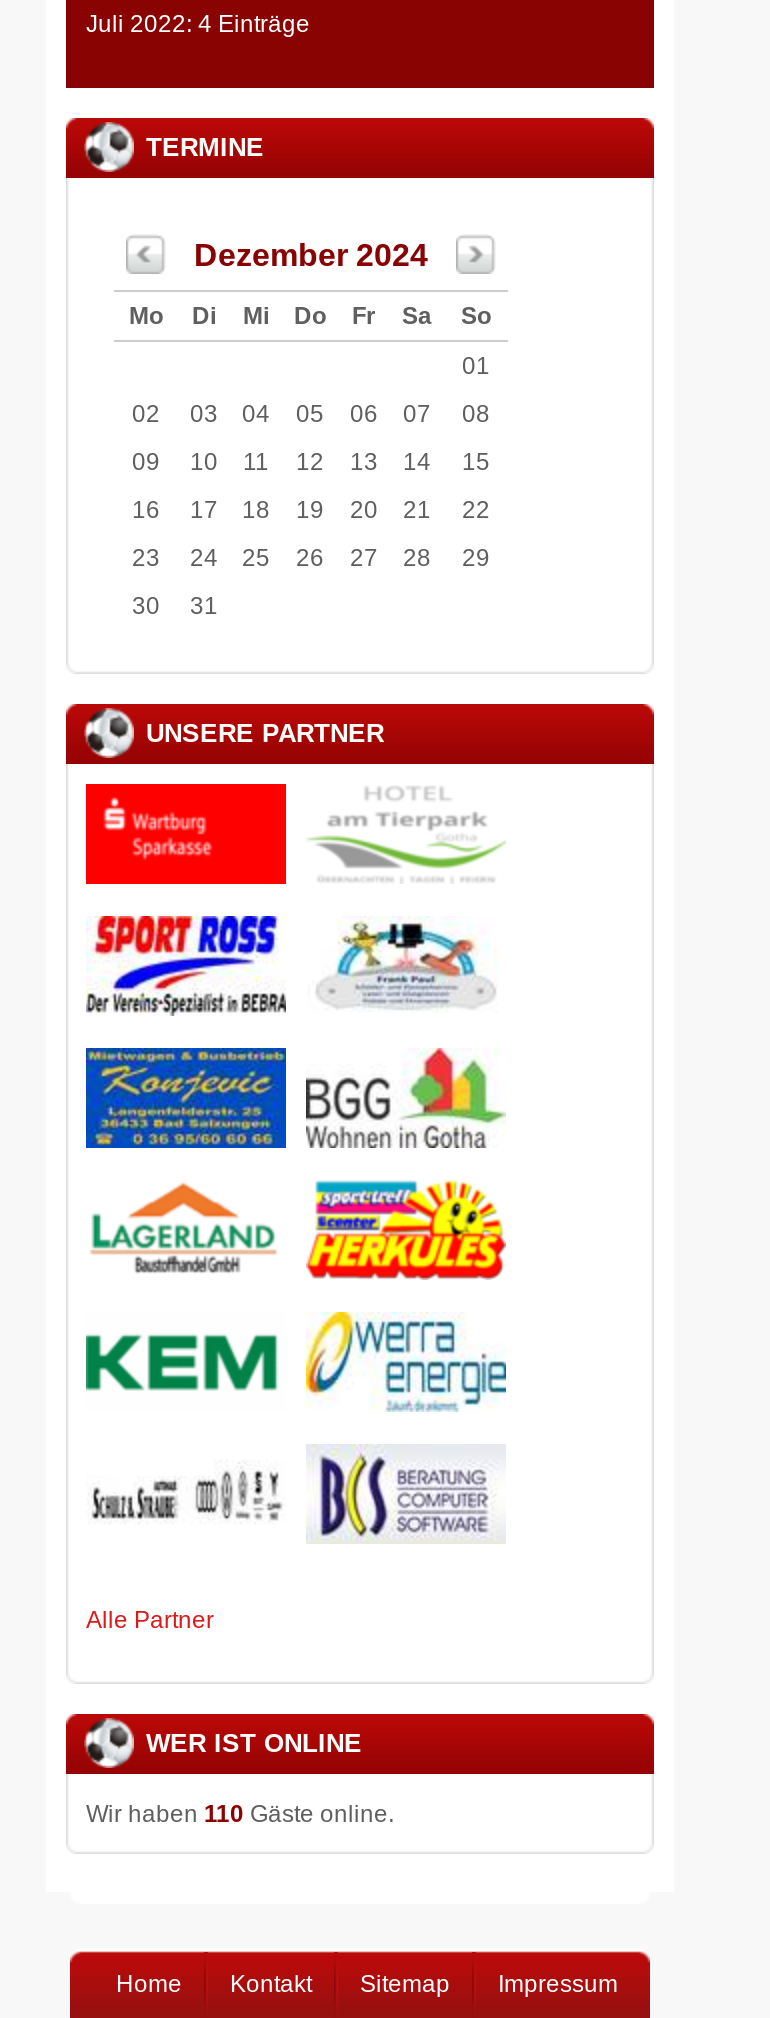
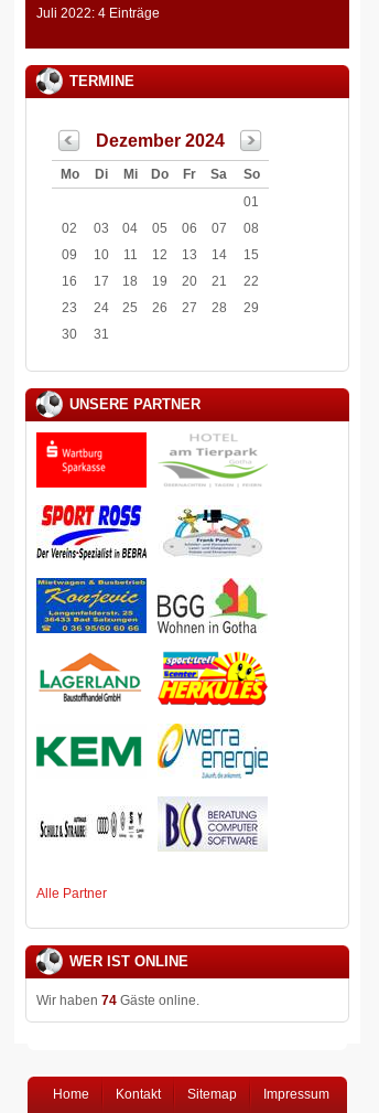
- Wir haben 110 Gäste online.
+ Wir haben 74 Gäste online.
